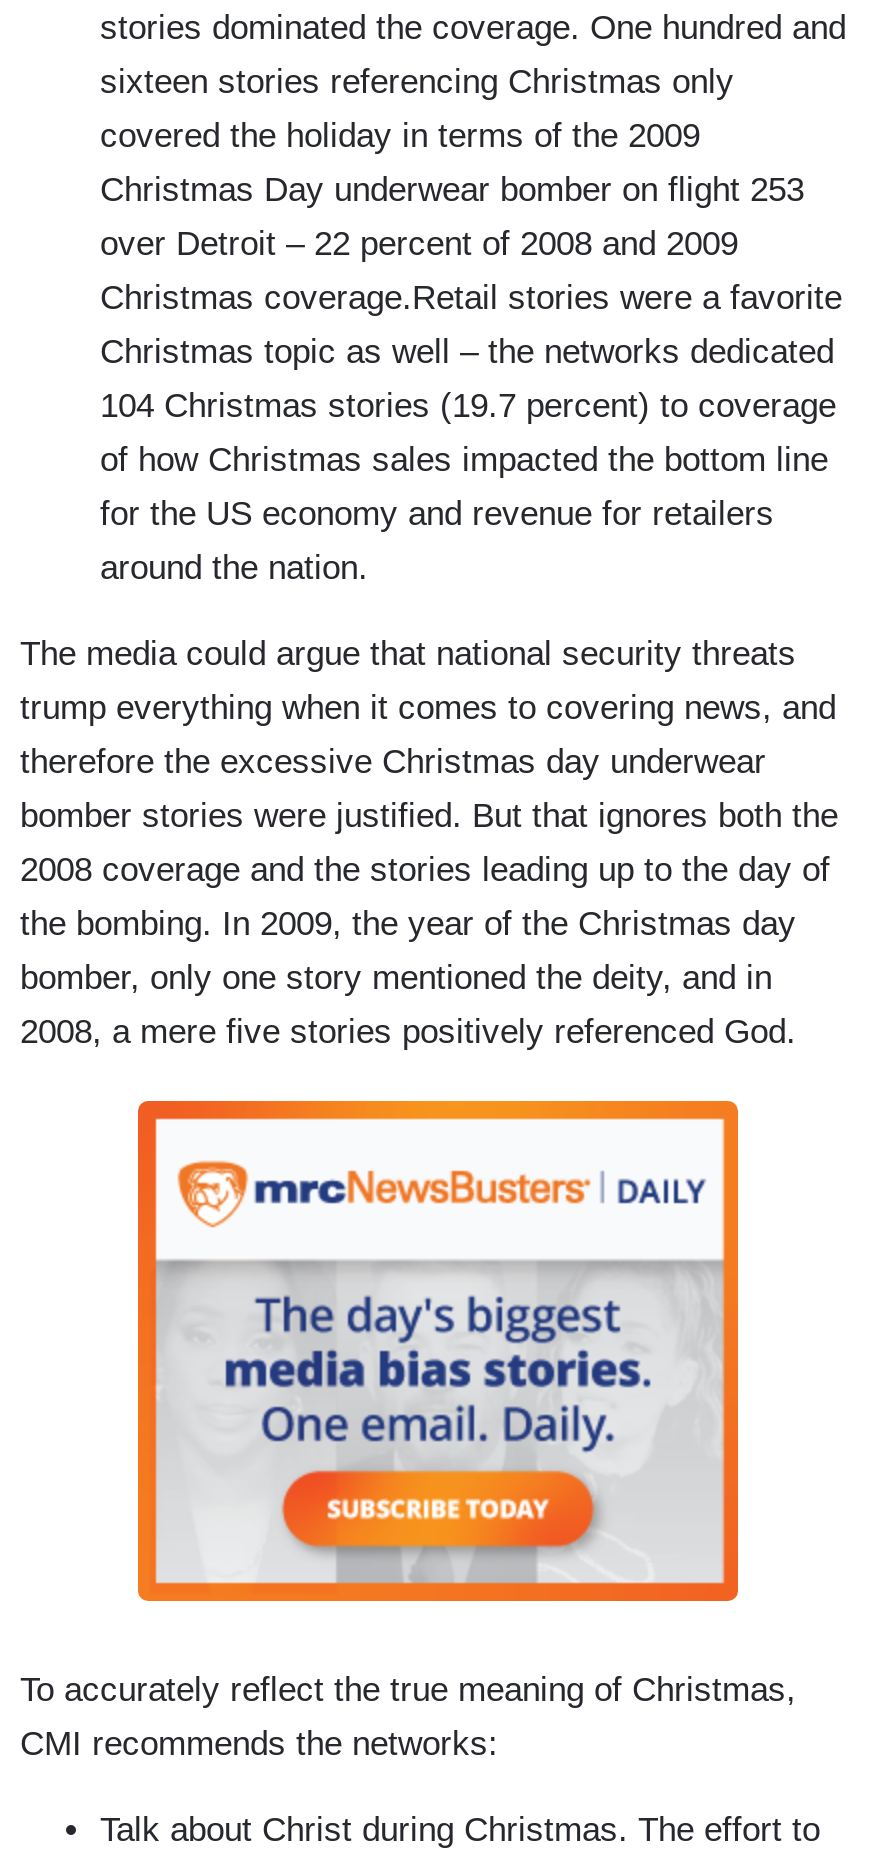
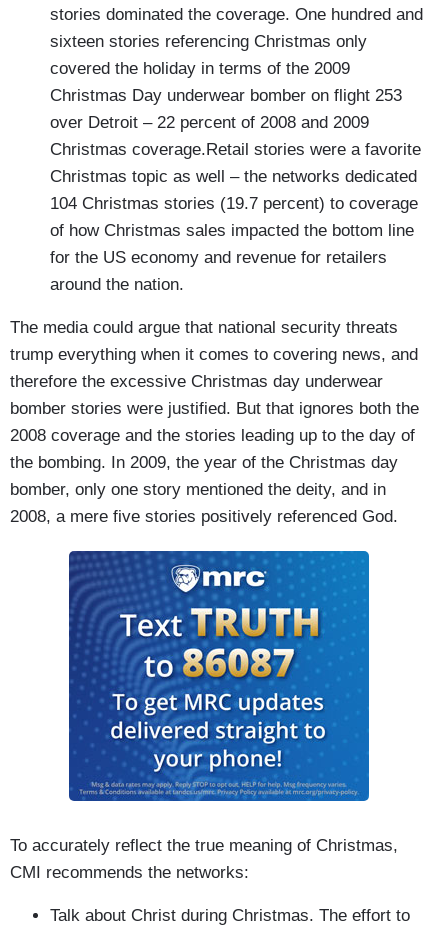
- [image]
+ [image]
